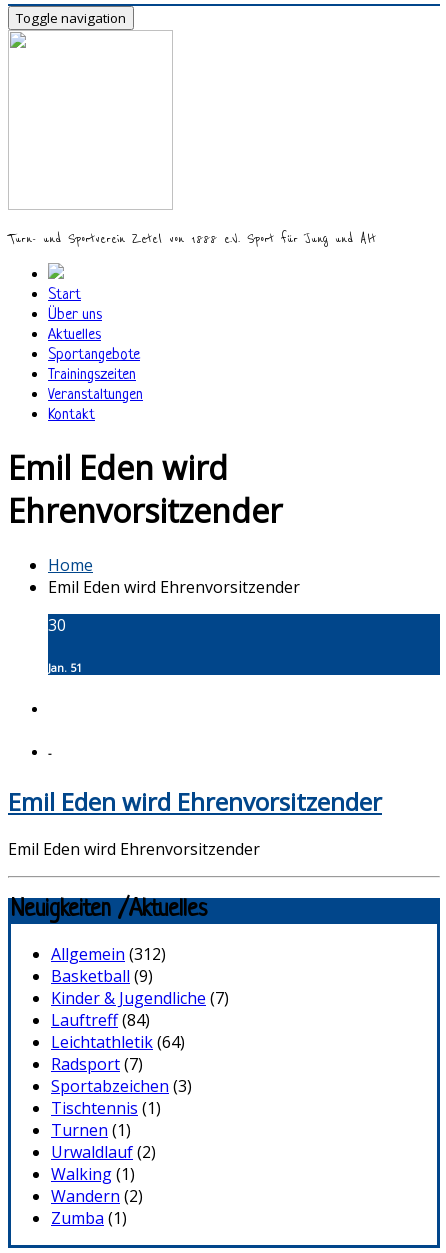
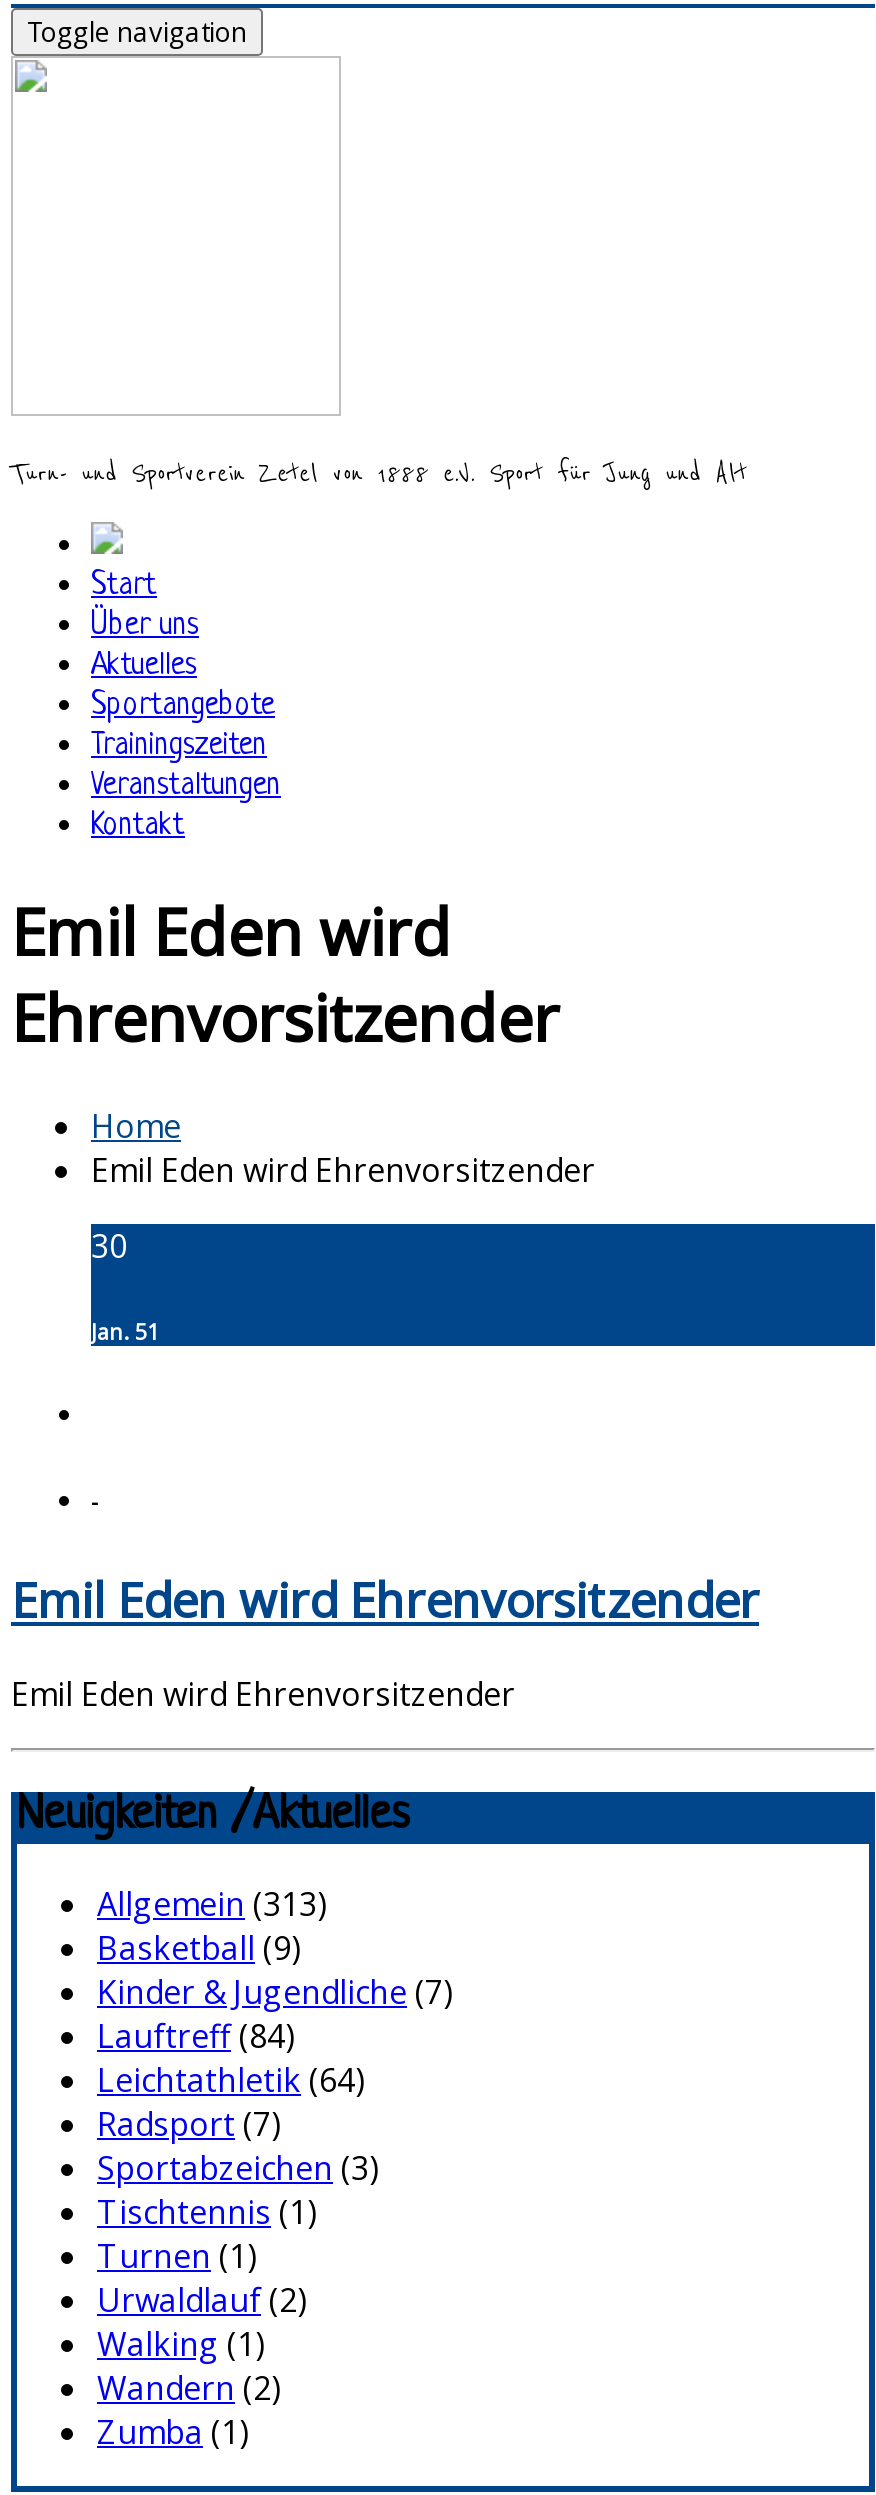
- Allgemein (312)
+ Allgemein (313)
